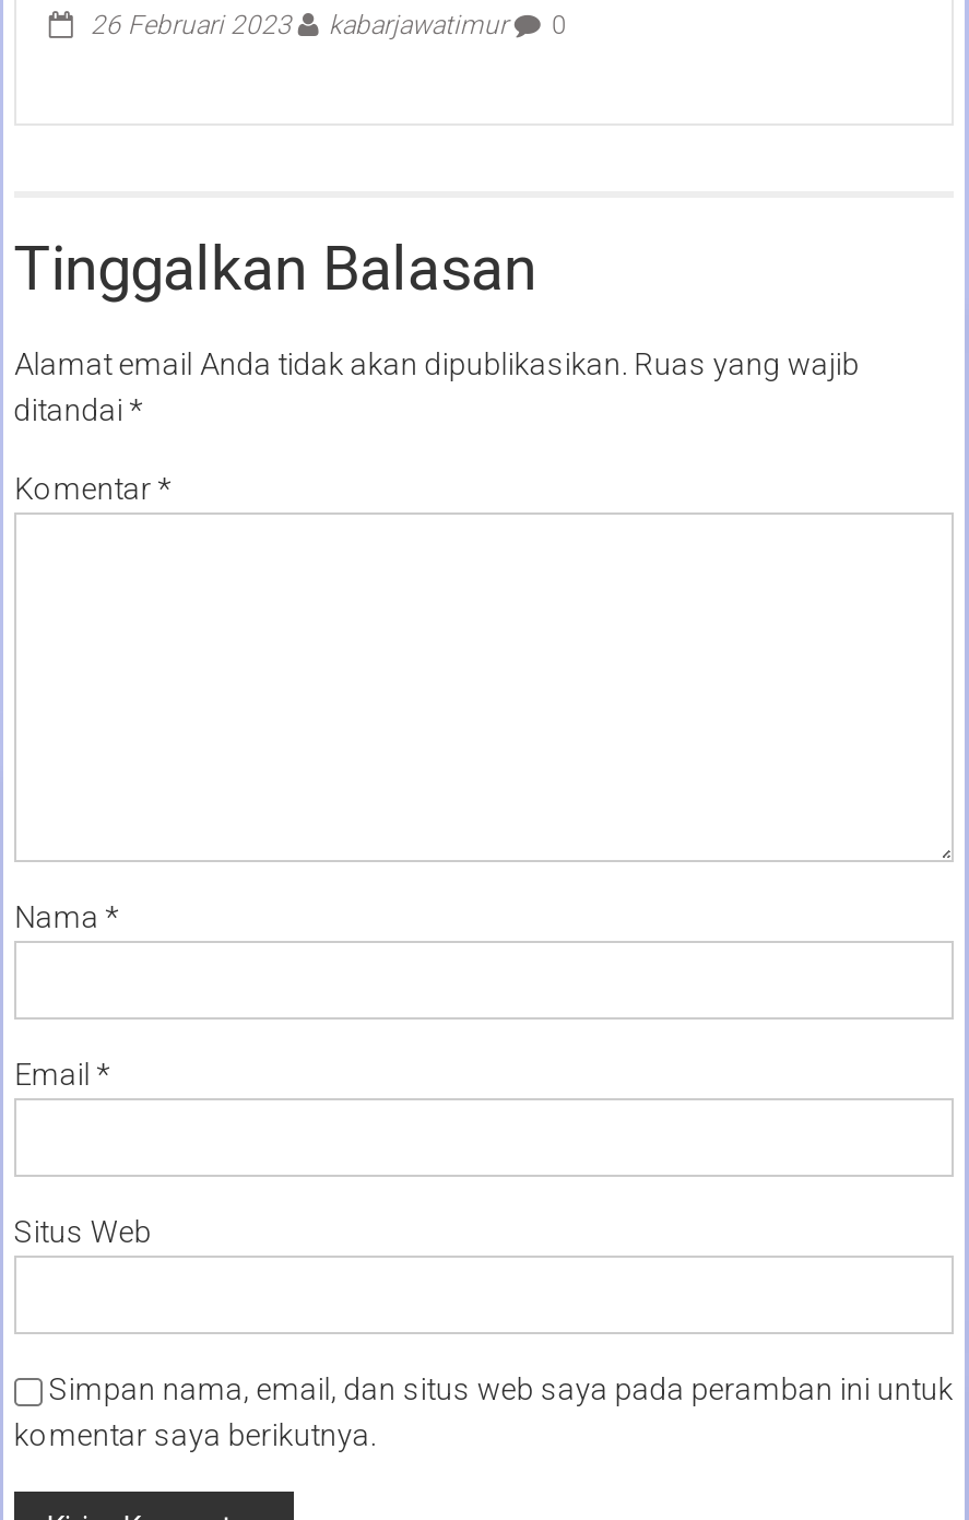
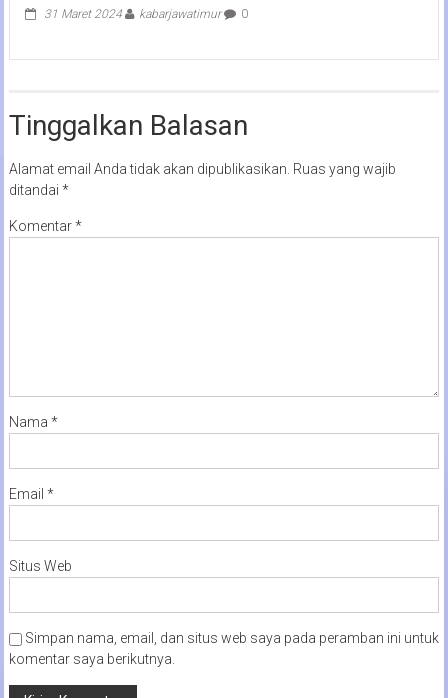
- 26 Februari 2023 kabarjawatimur 0
+ 31 Maret 2024 kabarjawatimur 0
